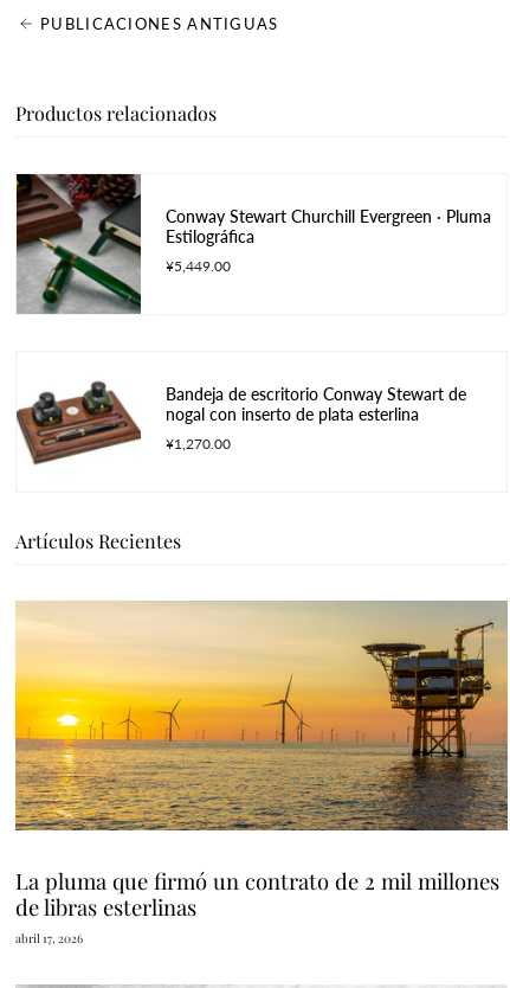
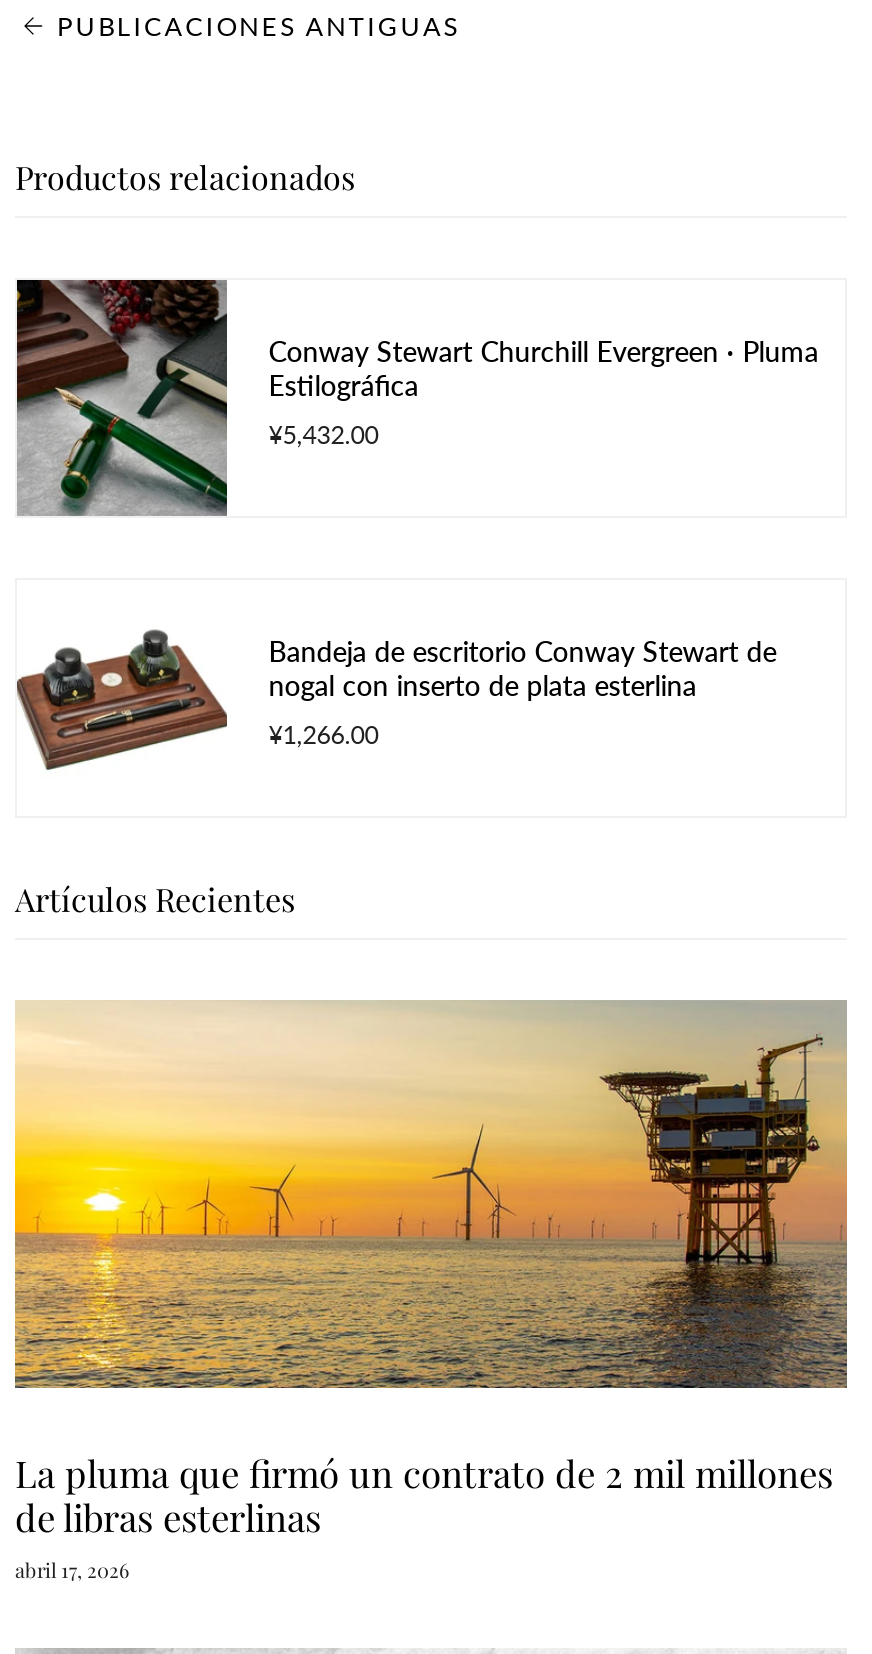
- ¥5,449.00
+ ¥5,432.00

- ¥1,270.00
+ ¥1,266.00
